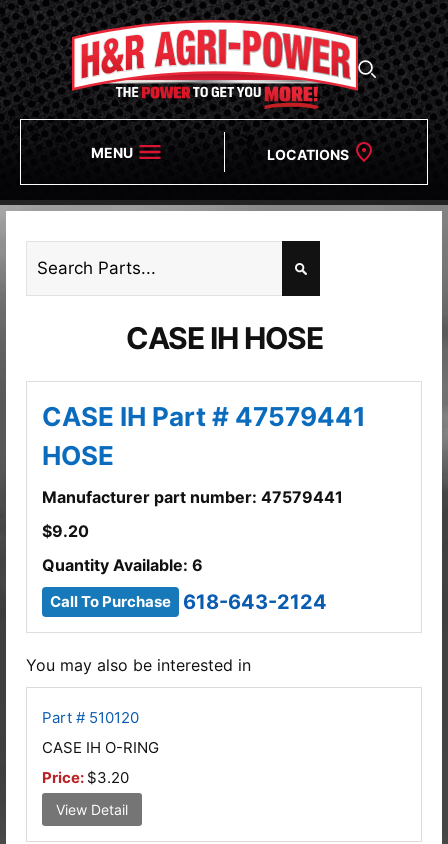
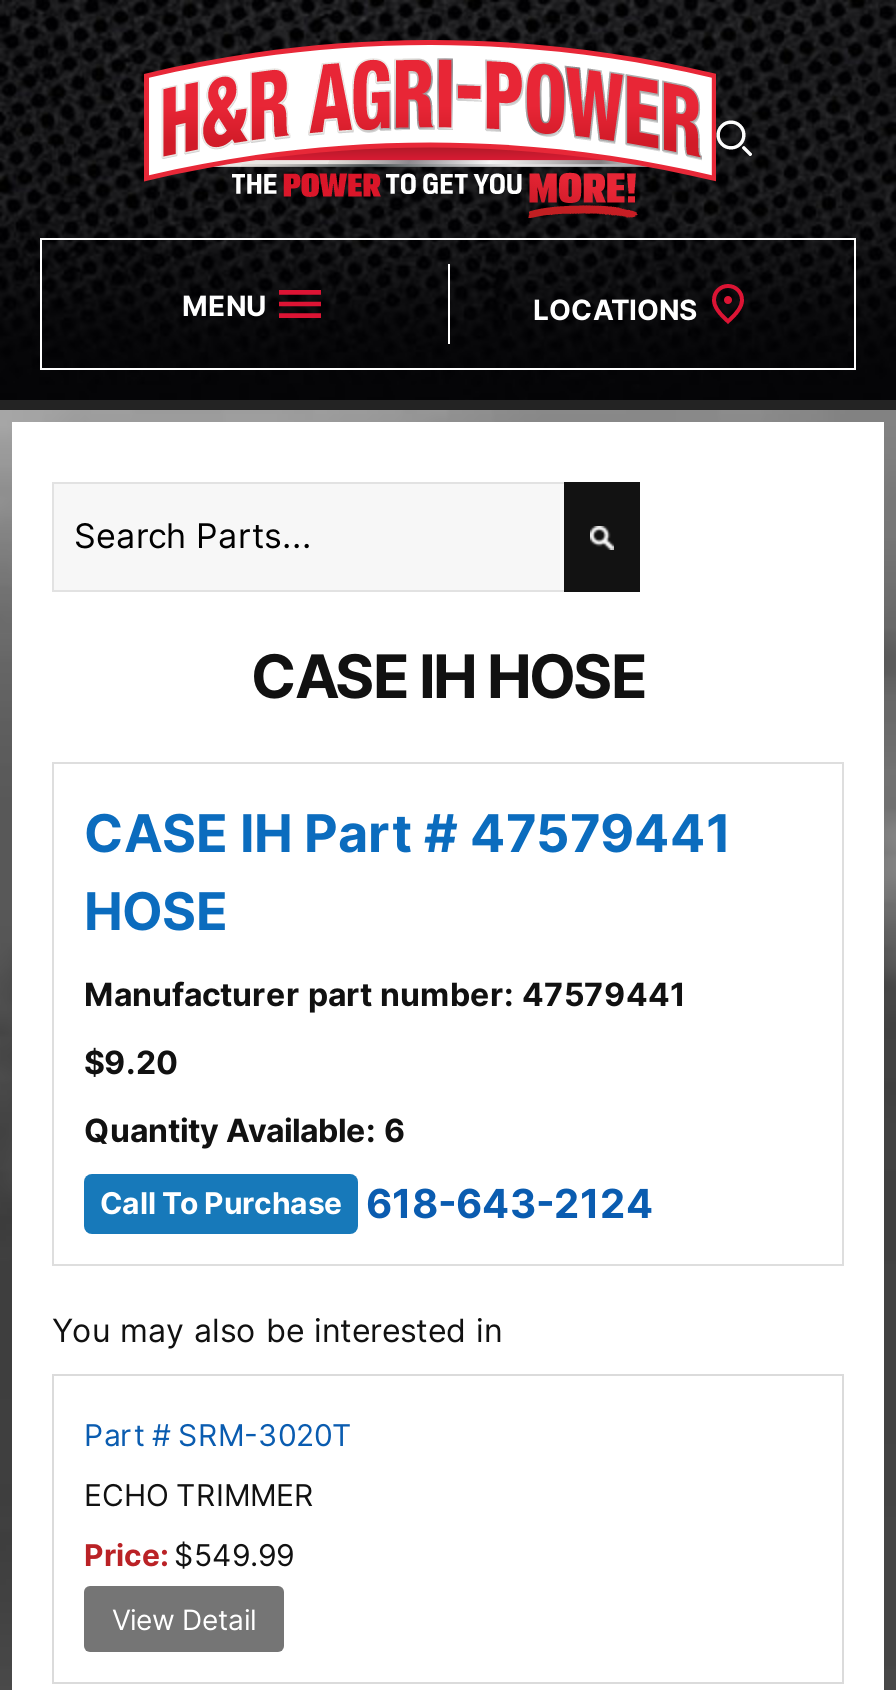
- Part # 510120
+ Part # SRM-3020T

- CASE IH O-RING
+ ECHO TRIMMER

- Price: $3.20
+ Price: $549.99
